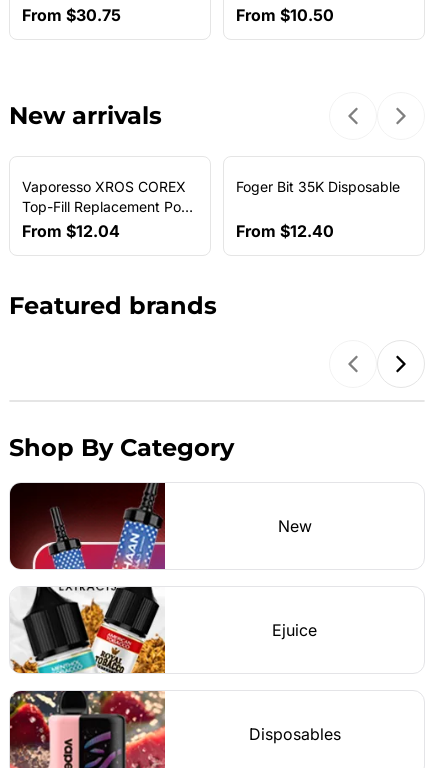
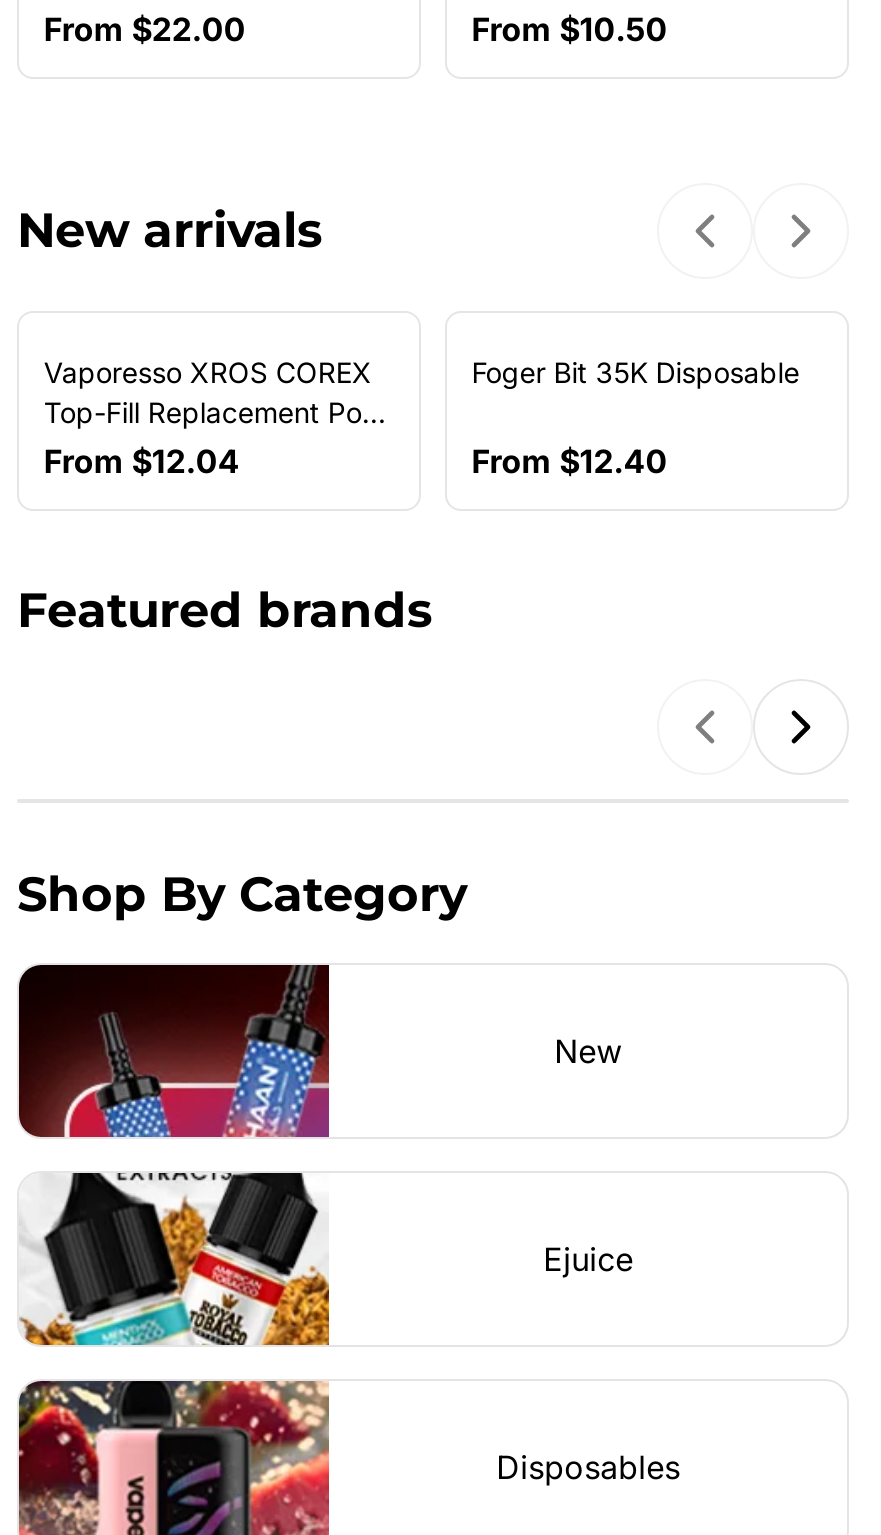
- From $30.75
+ From $22.00
